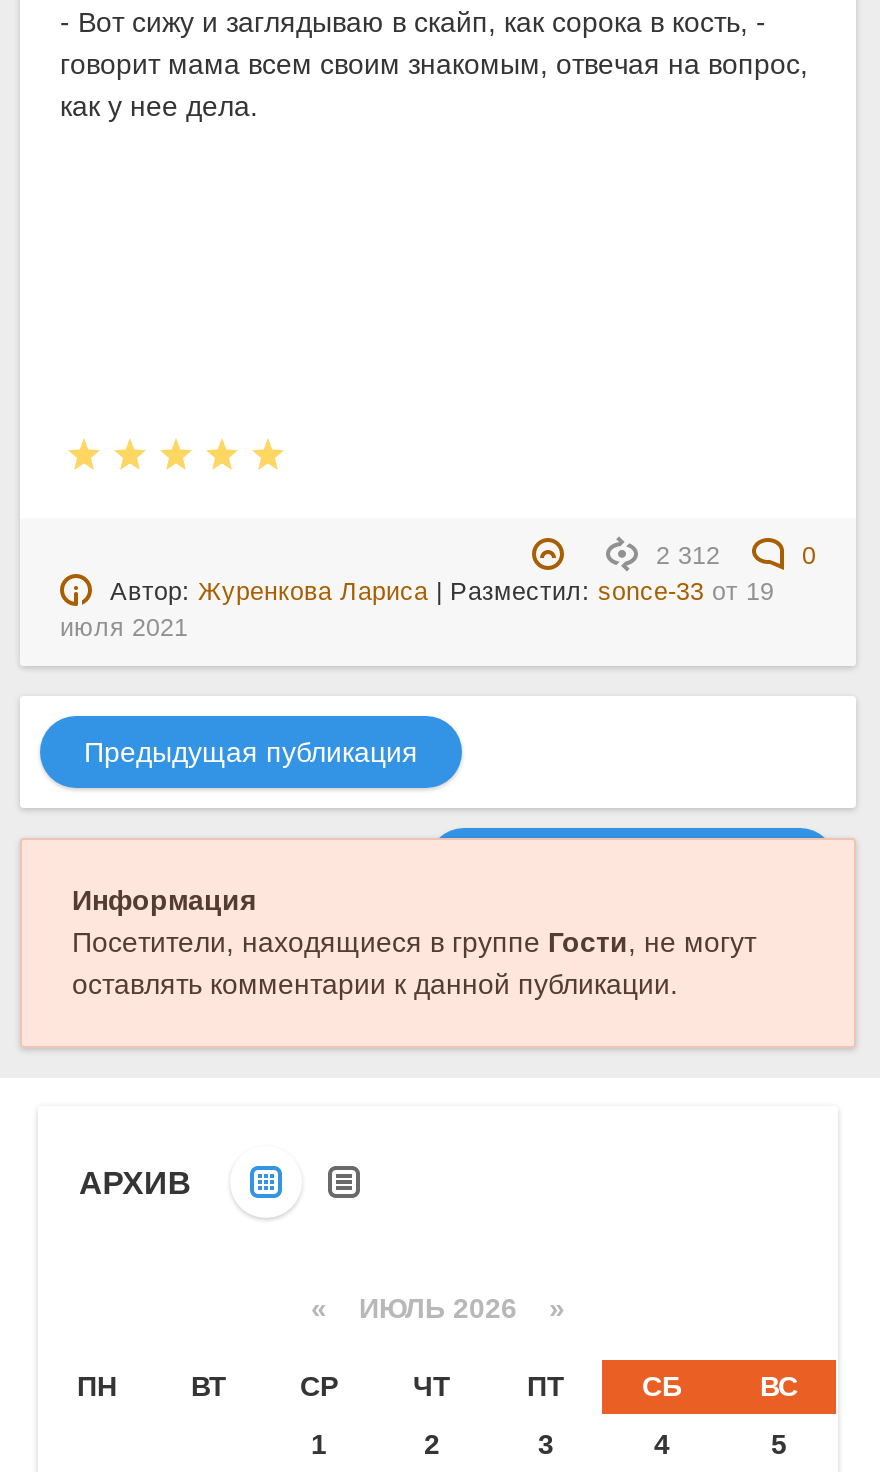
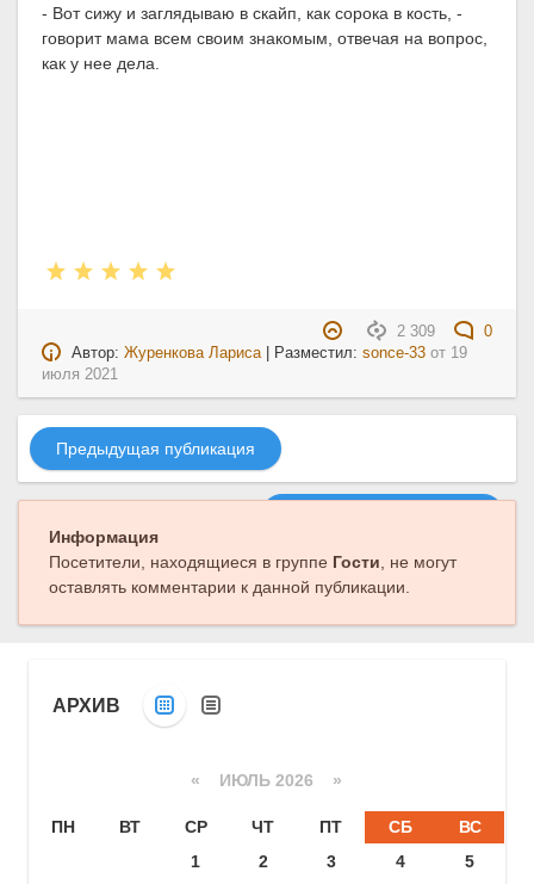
- 2 312
+ 2 309
